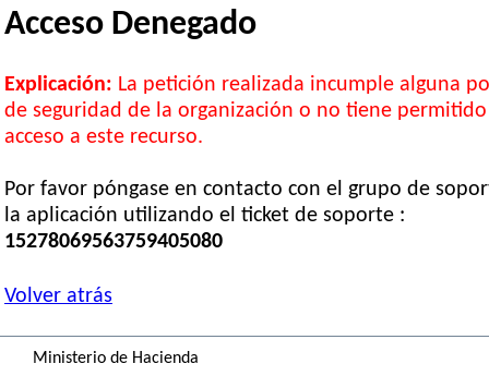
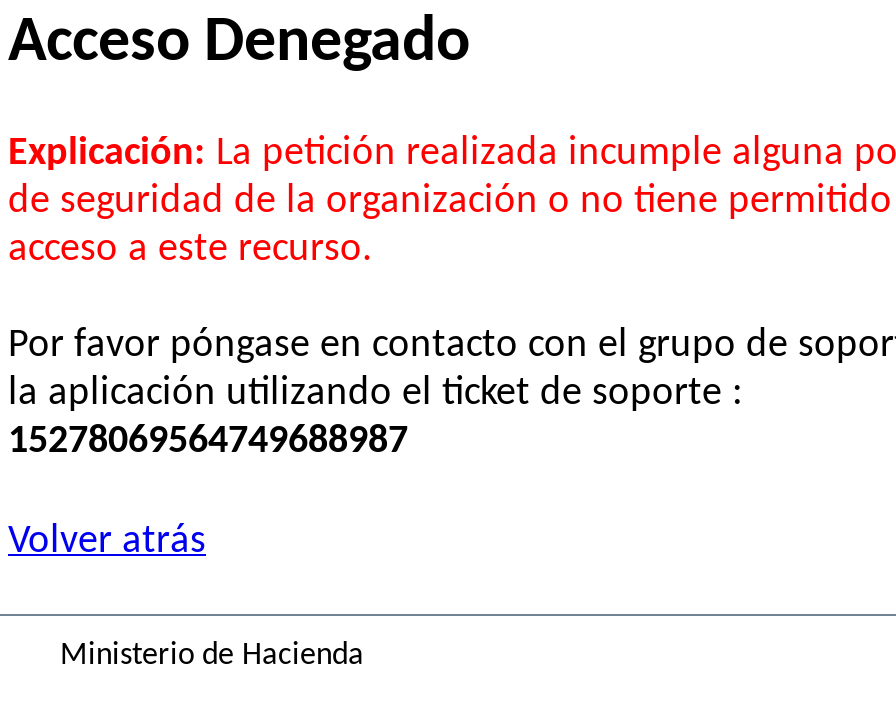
- 15278069563759405080
+ 15278069564749688987
